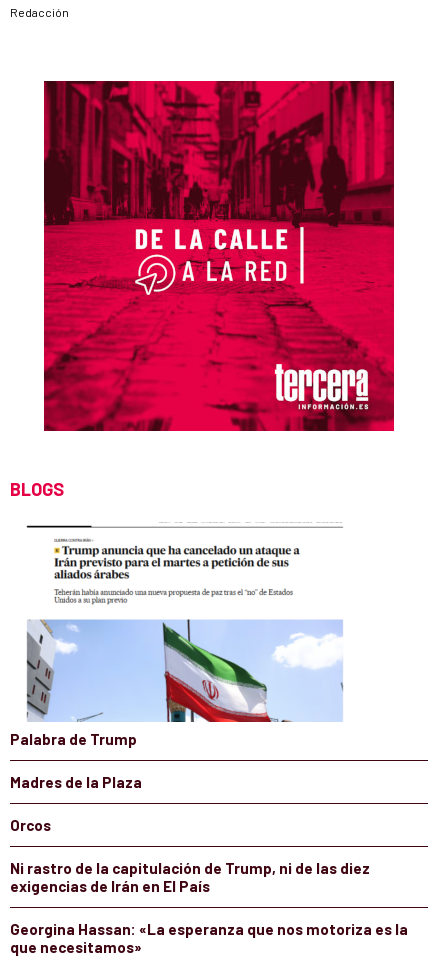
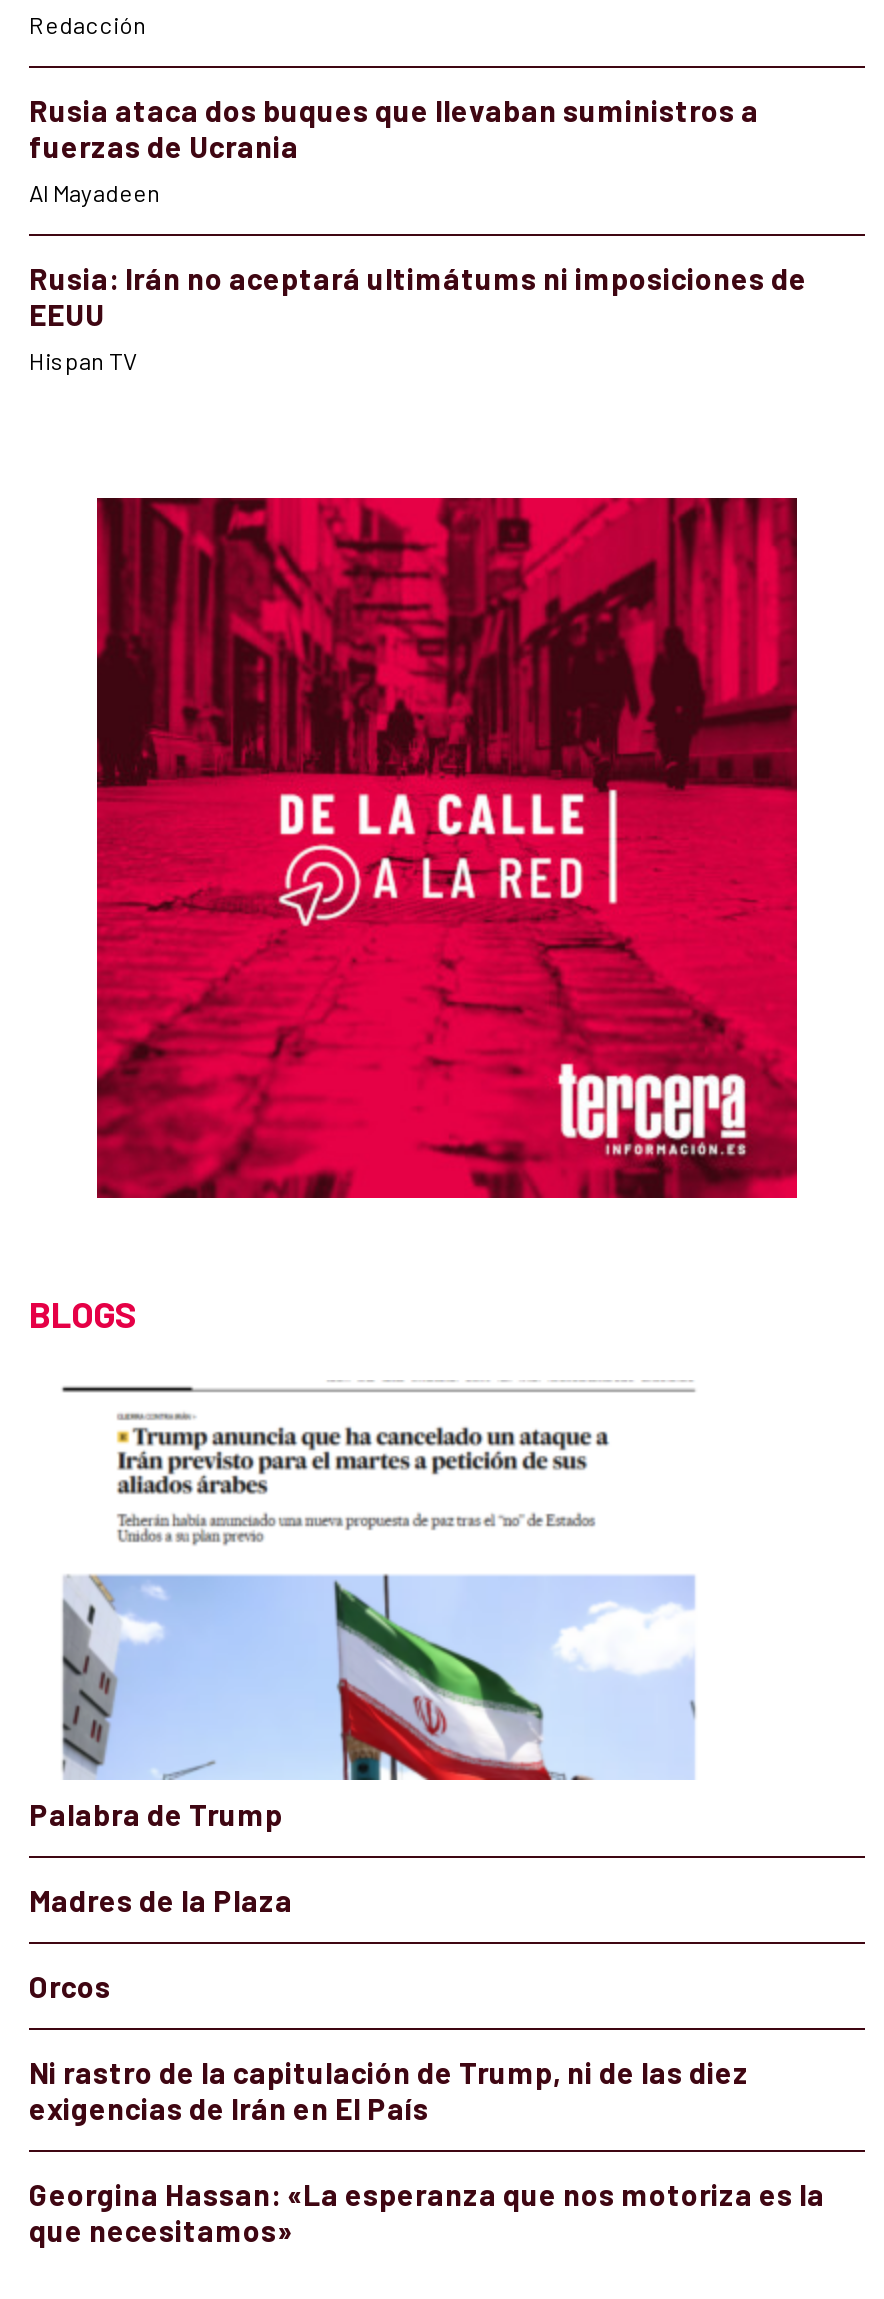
+ Rusia ataca dos buques que llevaban suministros a
+ fuerzas de Ucrania
+ Al Mayadeen
+ Rusia: Irán no aceptará ultimátums ni imposiciones de
+ EEUU
+ Hispan TV
